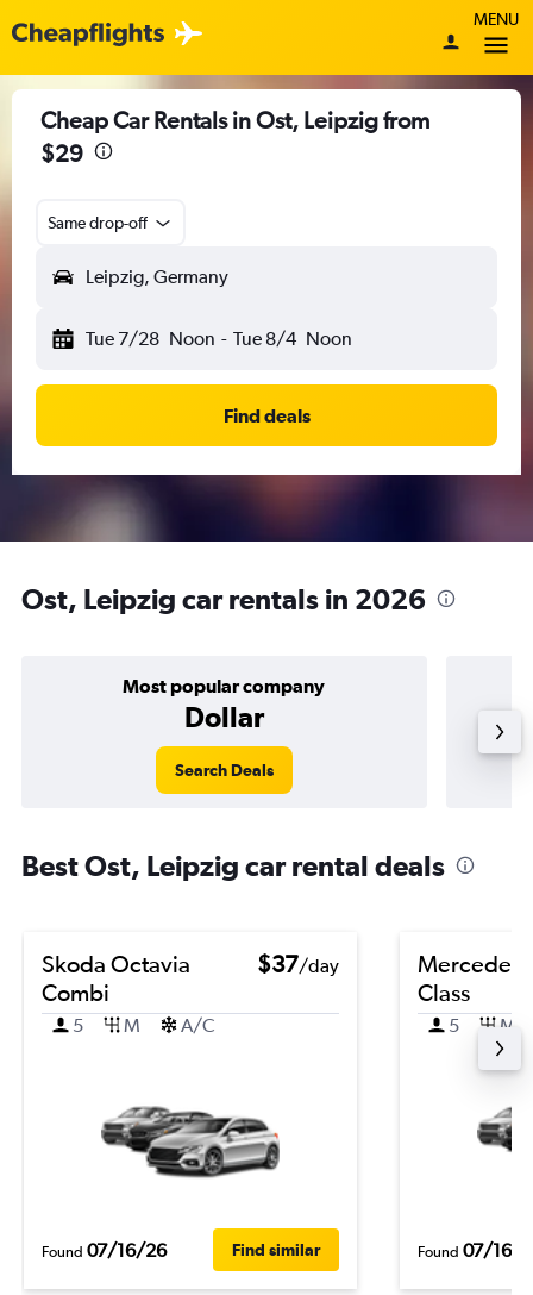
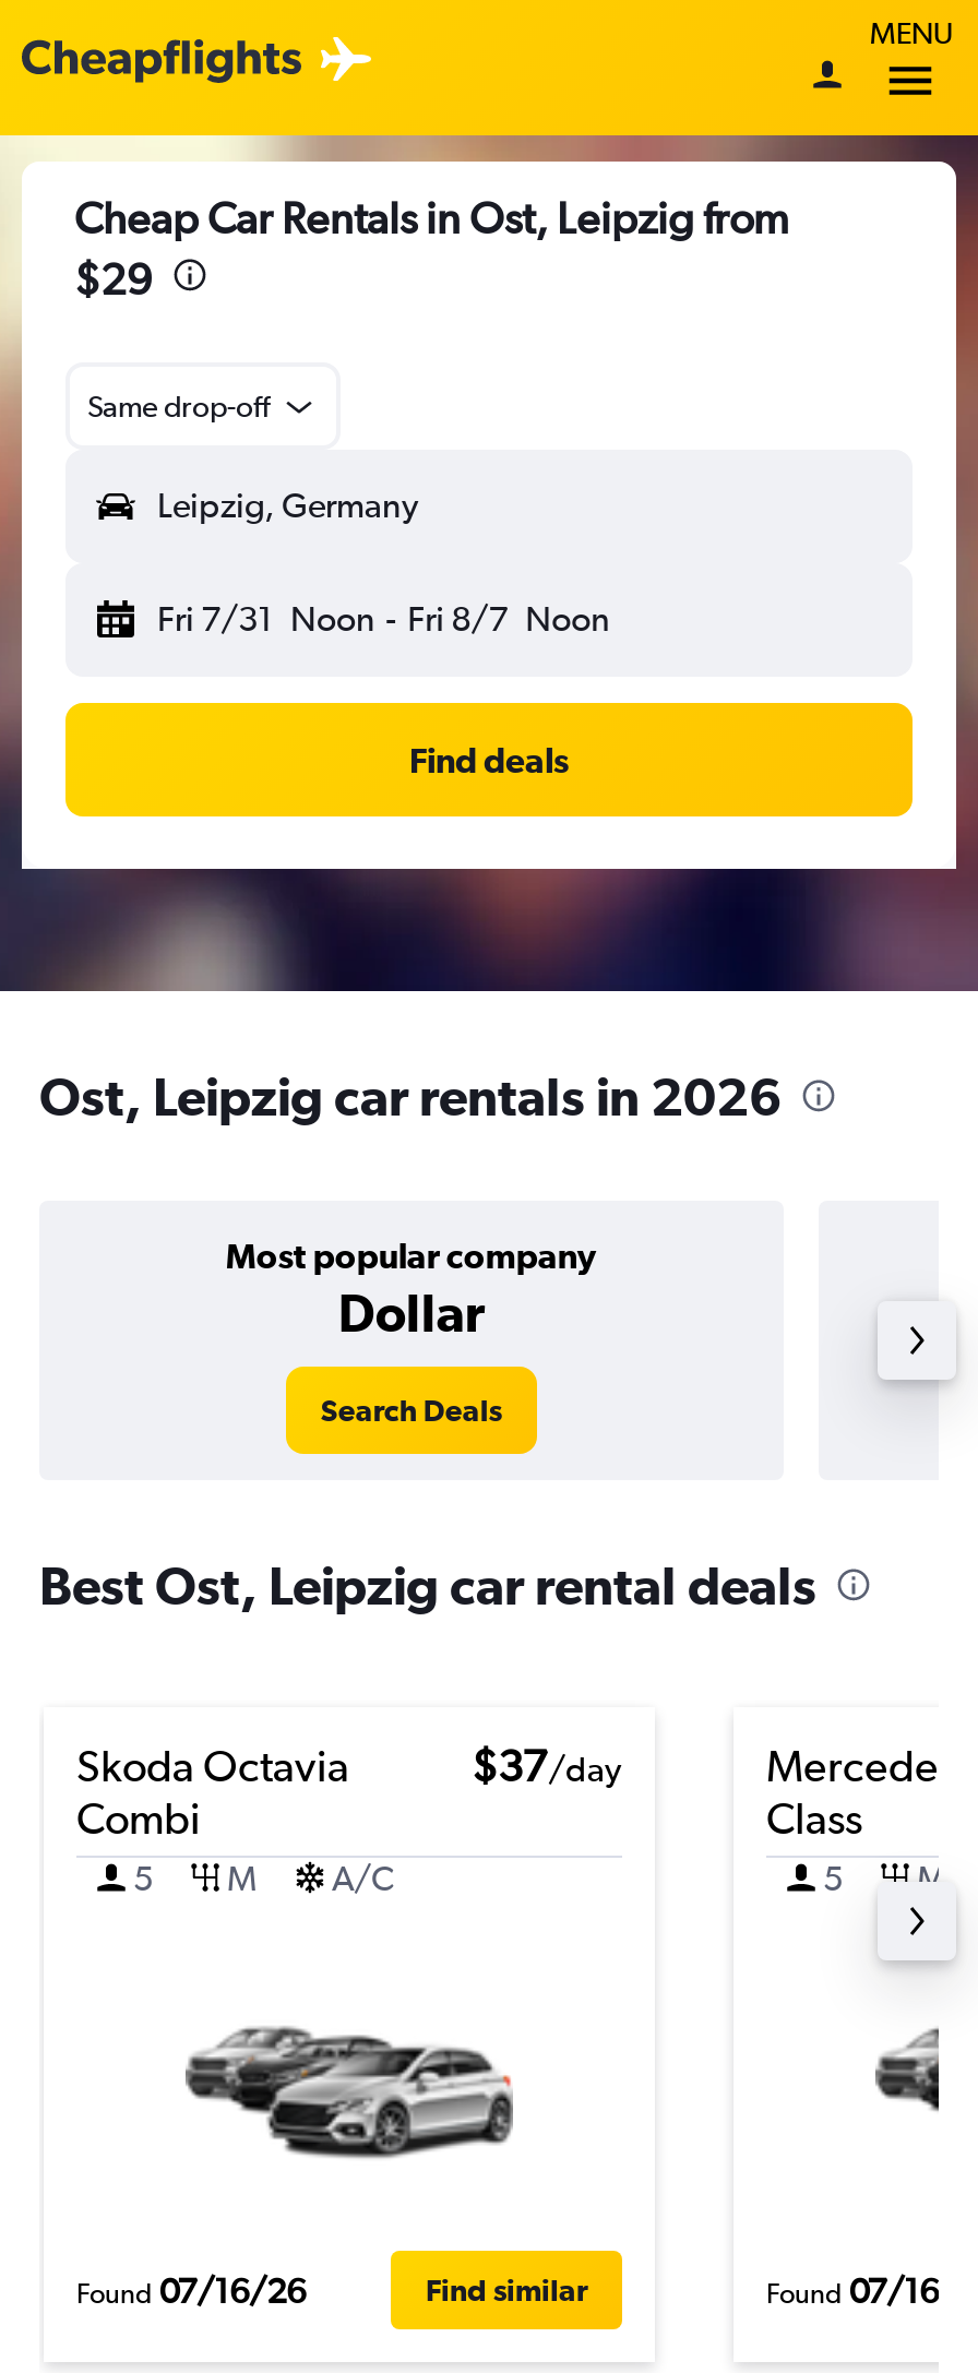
- Tue 7/28 Noon - Tue 8/4 Noon
+ Fri 7/31 Noon - Fri 8/7 Noon
